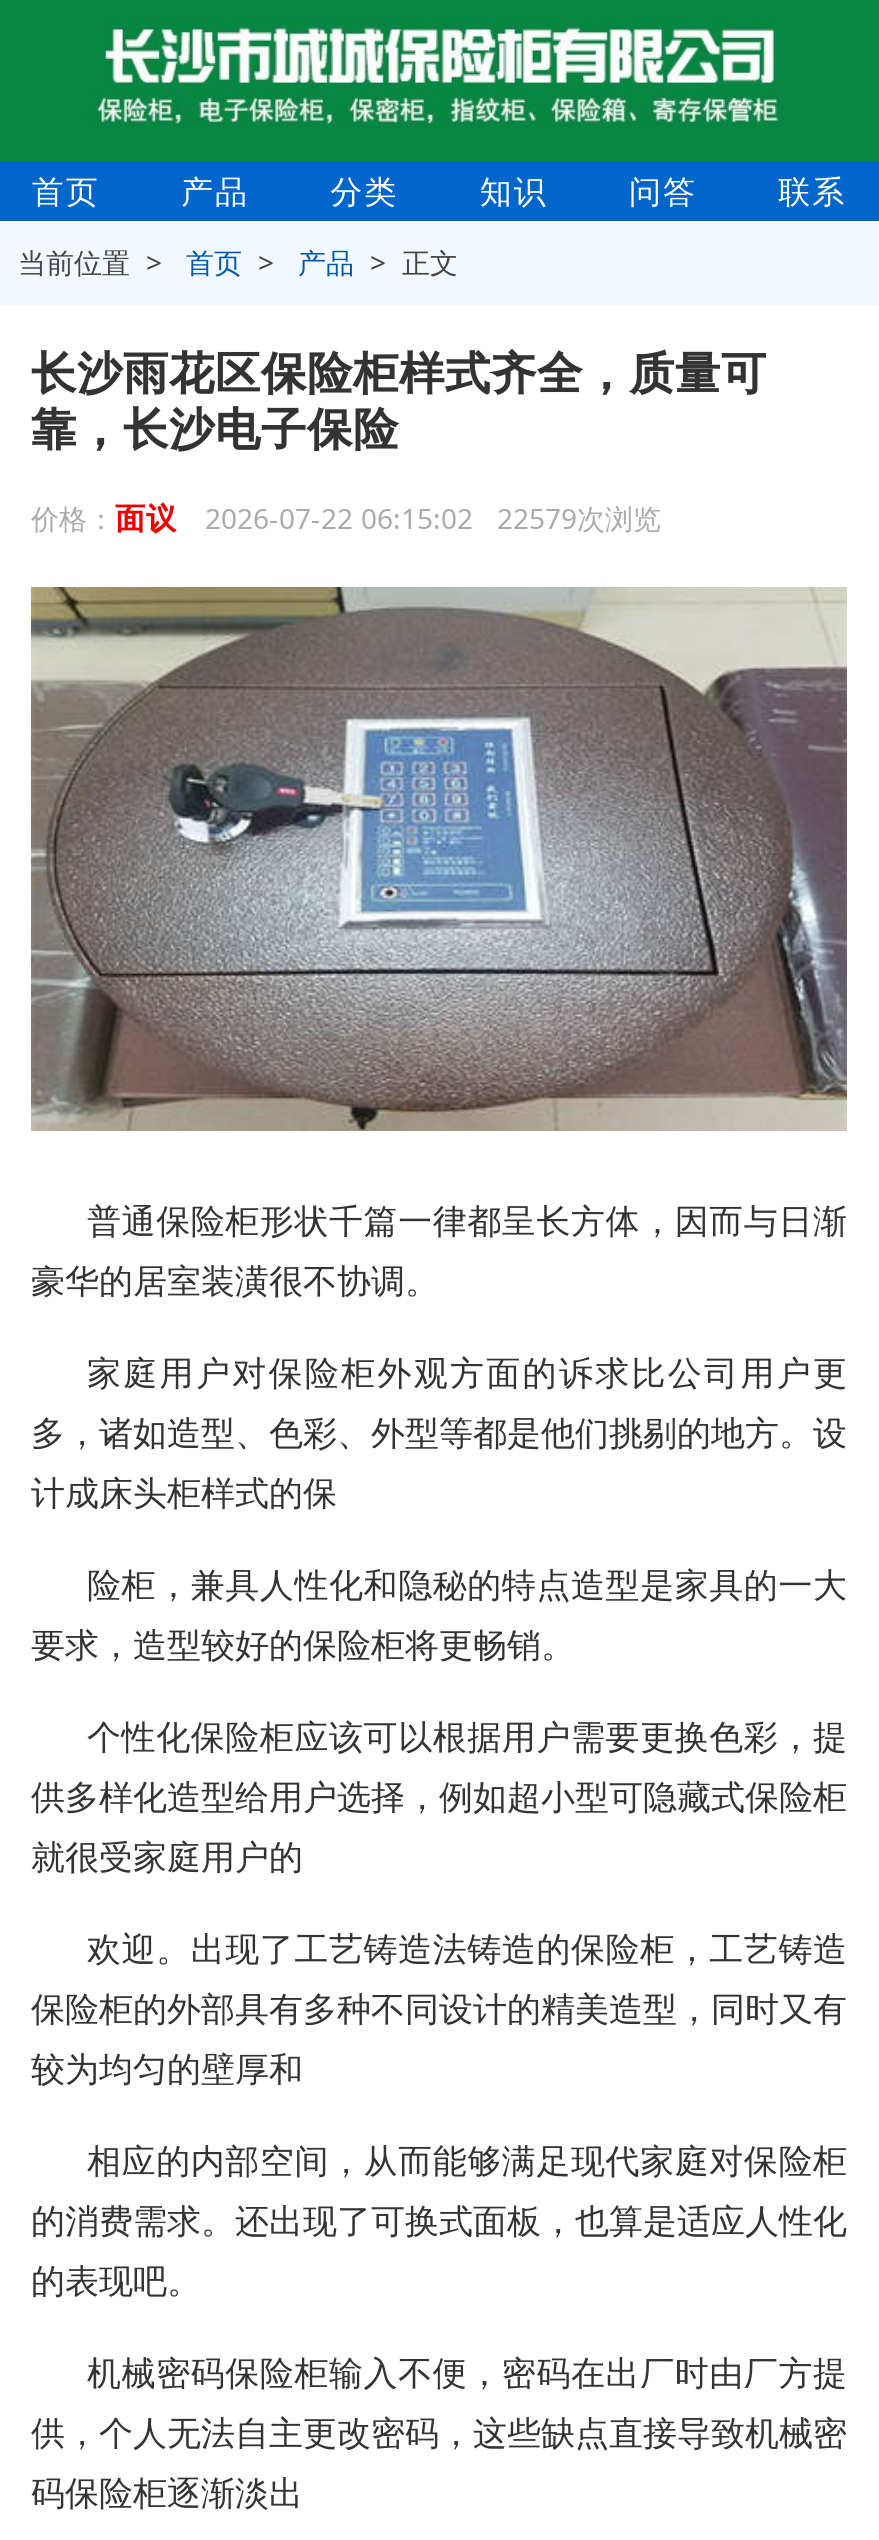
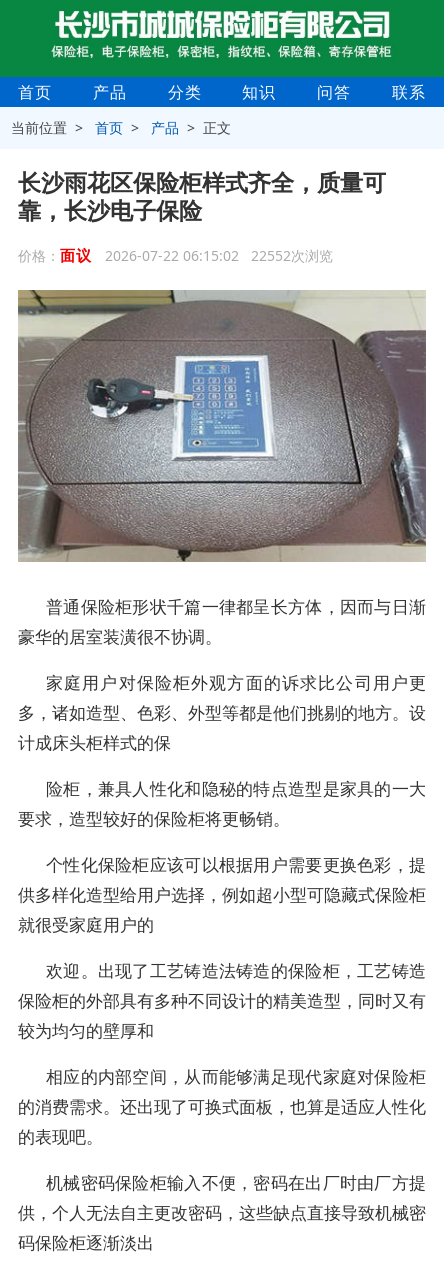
- 价格：面议 2026-07-22 06:15:02 22579次浏览
+ 价格：面议 2026-07-22 06:15:02 22552次浏览
